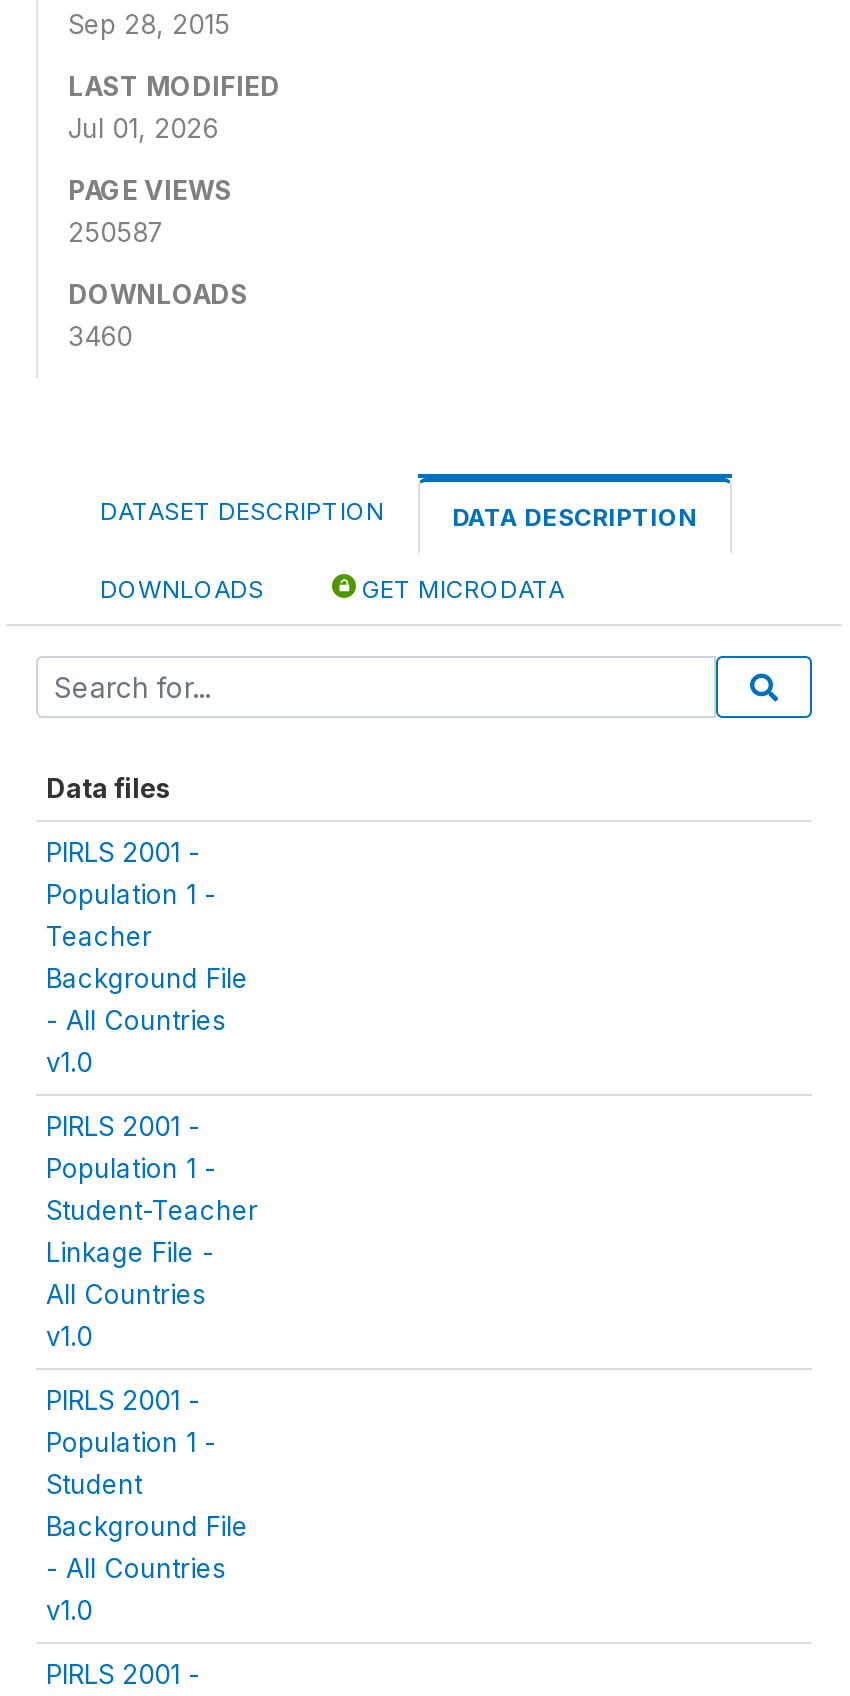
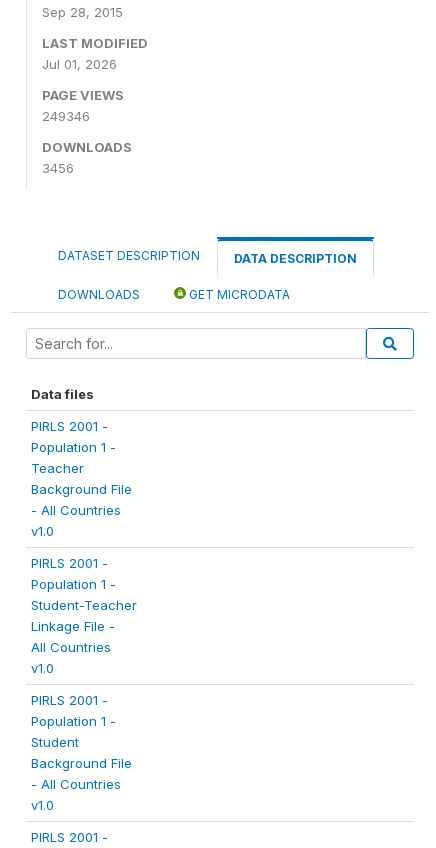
- 250587
+ 249346

- 3460
+ 3456
